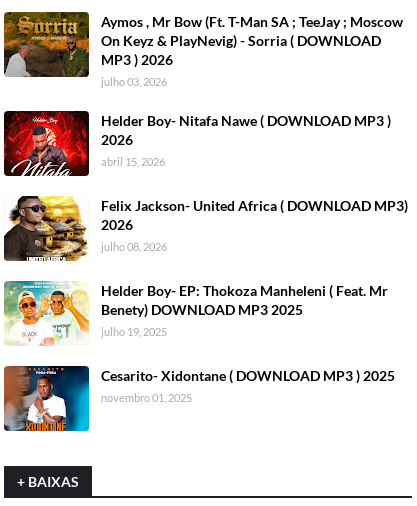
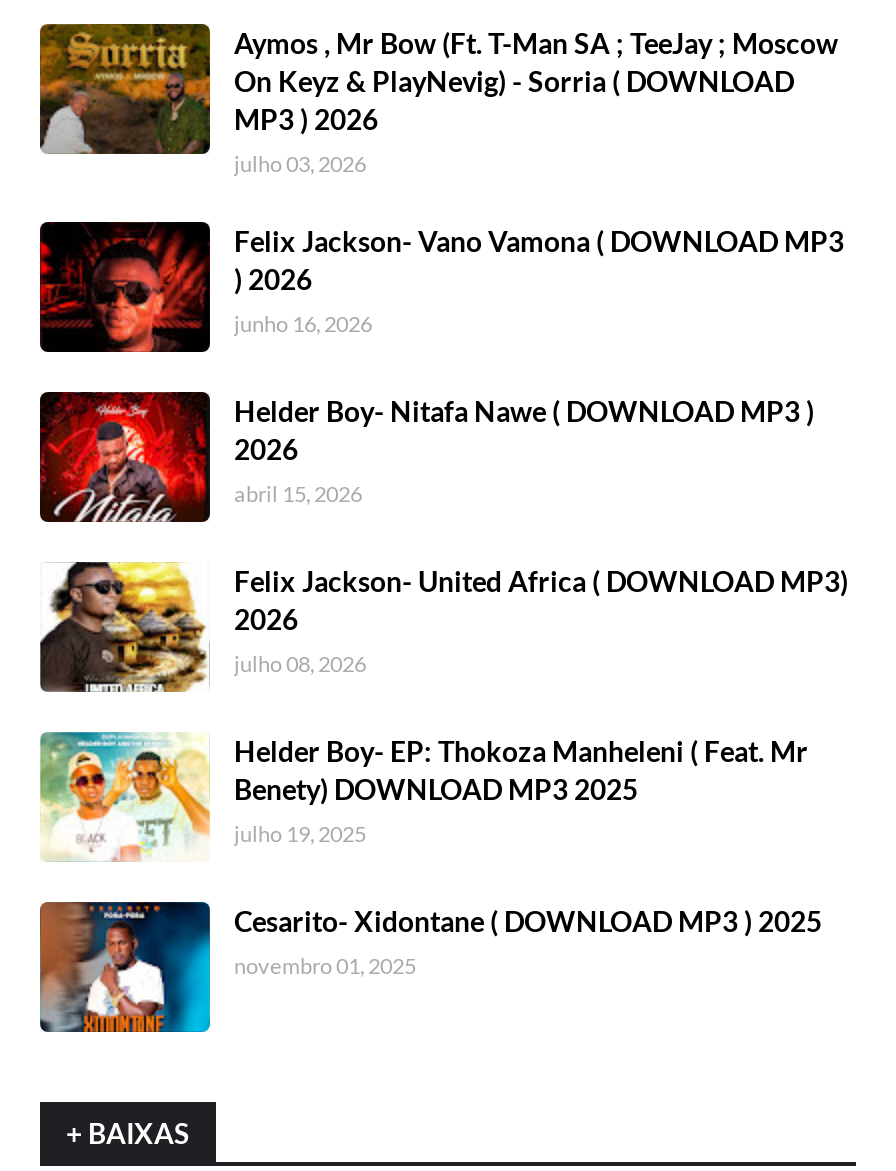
+ [image]
+ Felix Jackson- Vano Vamona ( DOWNLOAD MP3
+ ) 2026
+ junho 16, 2026
